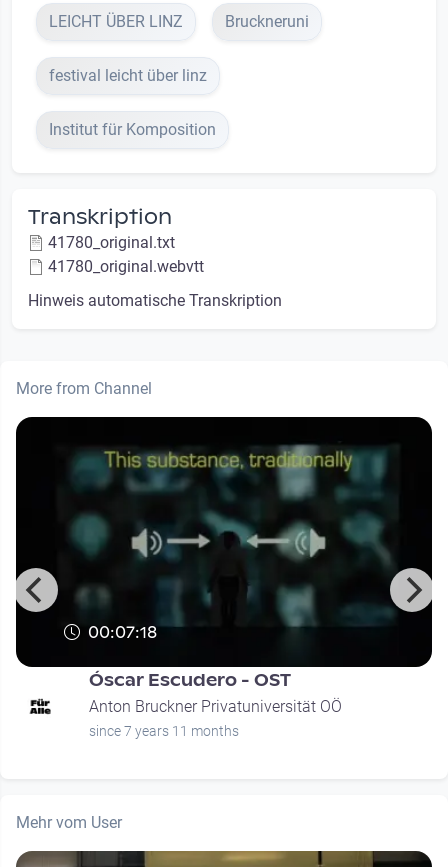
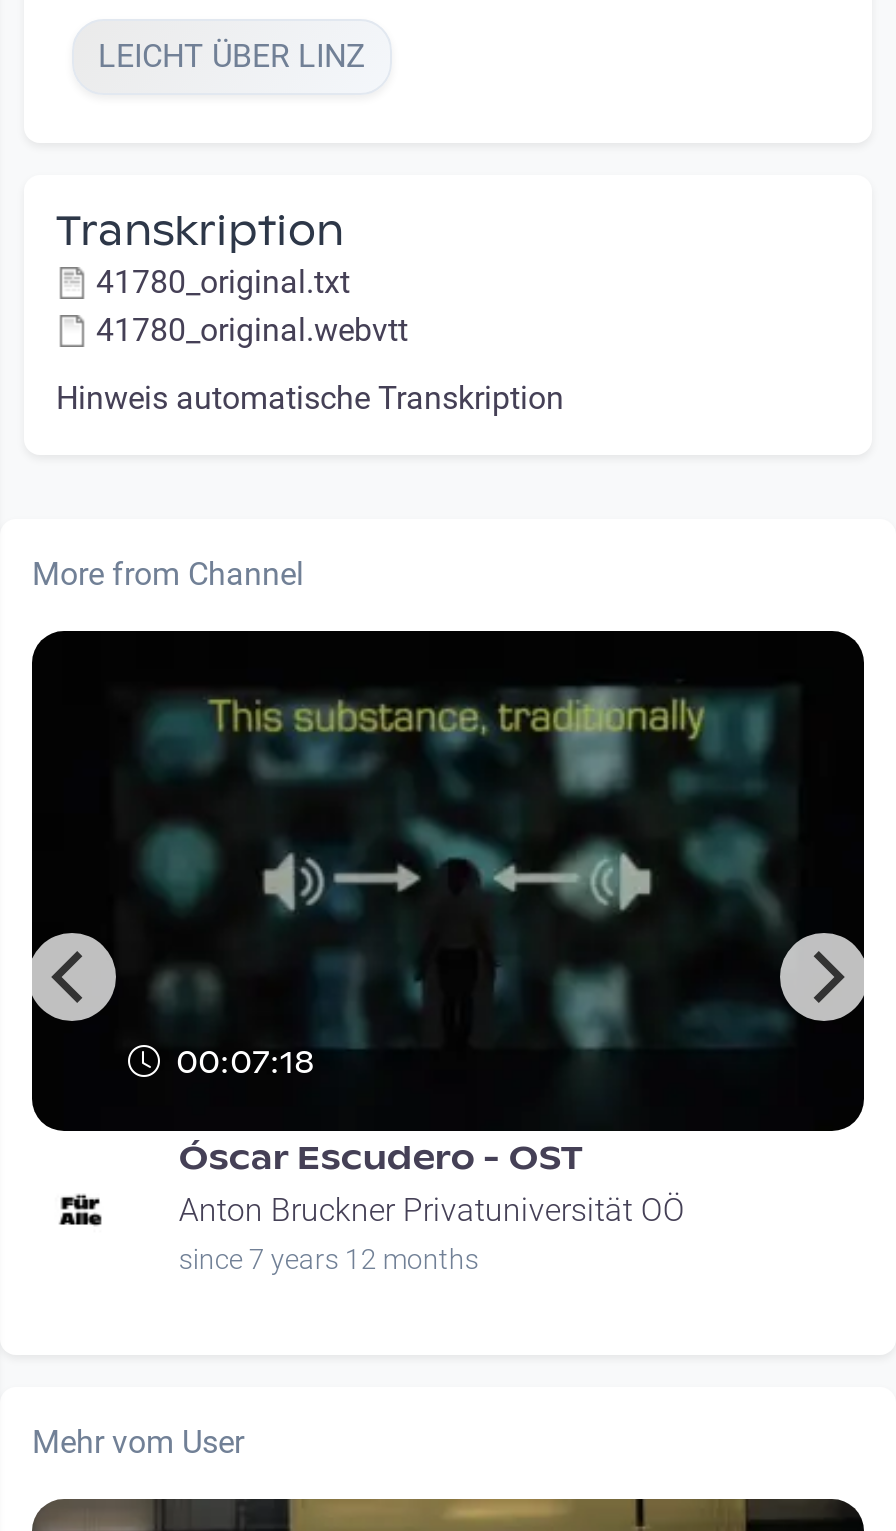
- Bruckneruni
- festival leicht über linz
- Institut für Komposition

- since 7 years 11 months
+ since 7 years 12 months
